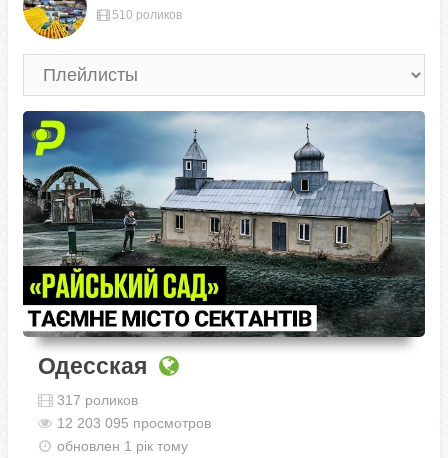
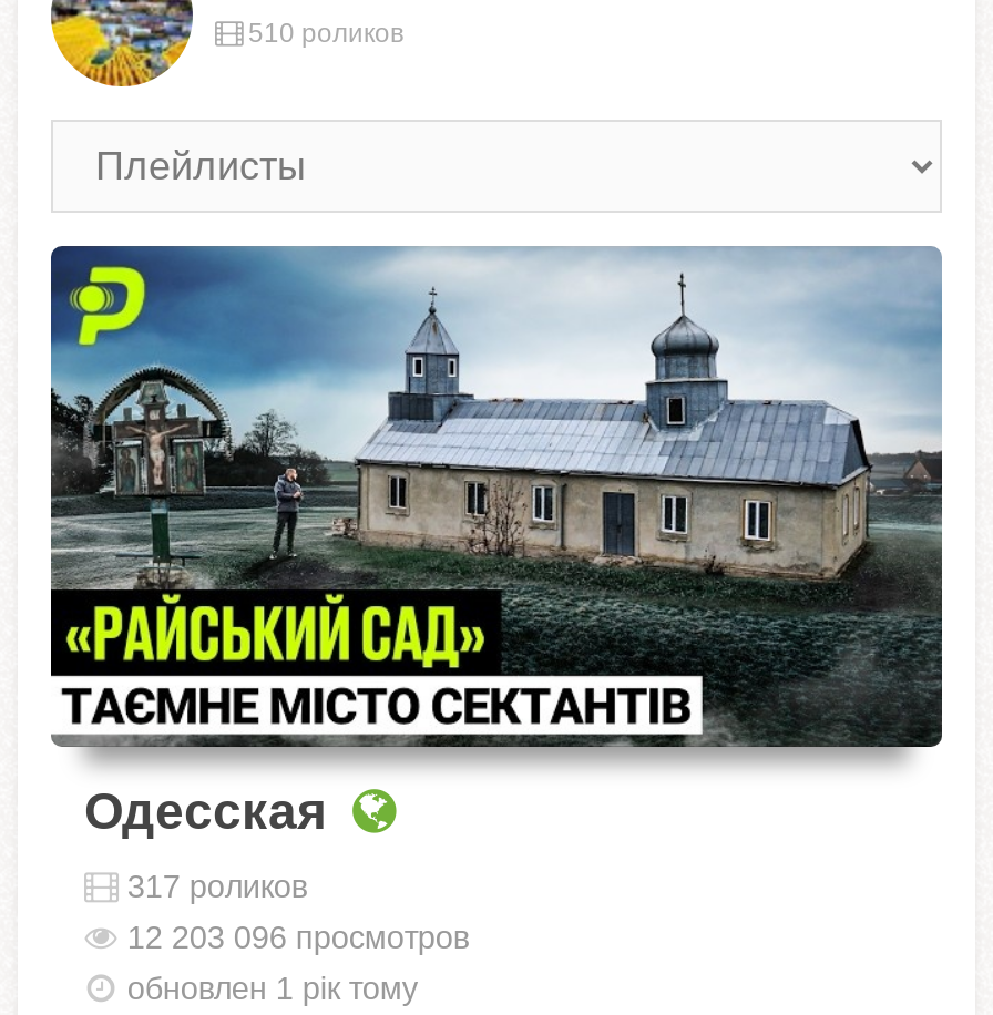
- 12 203 095 просмотров
+ 12 203 096 просмотров
